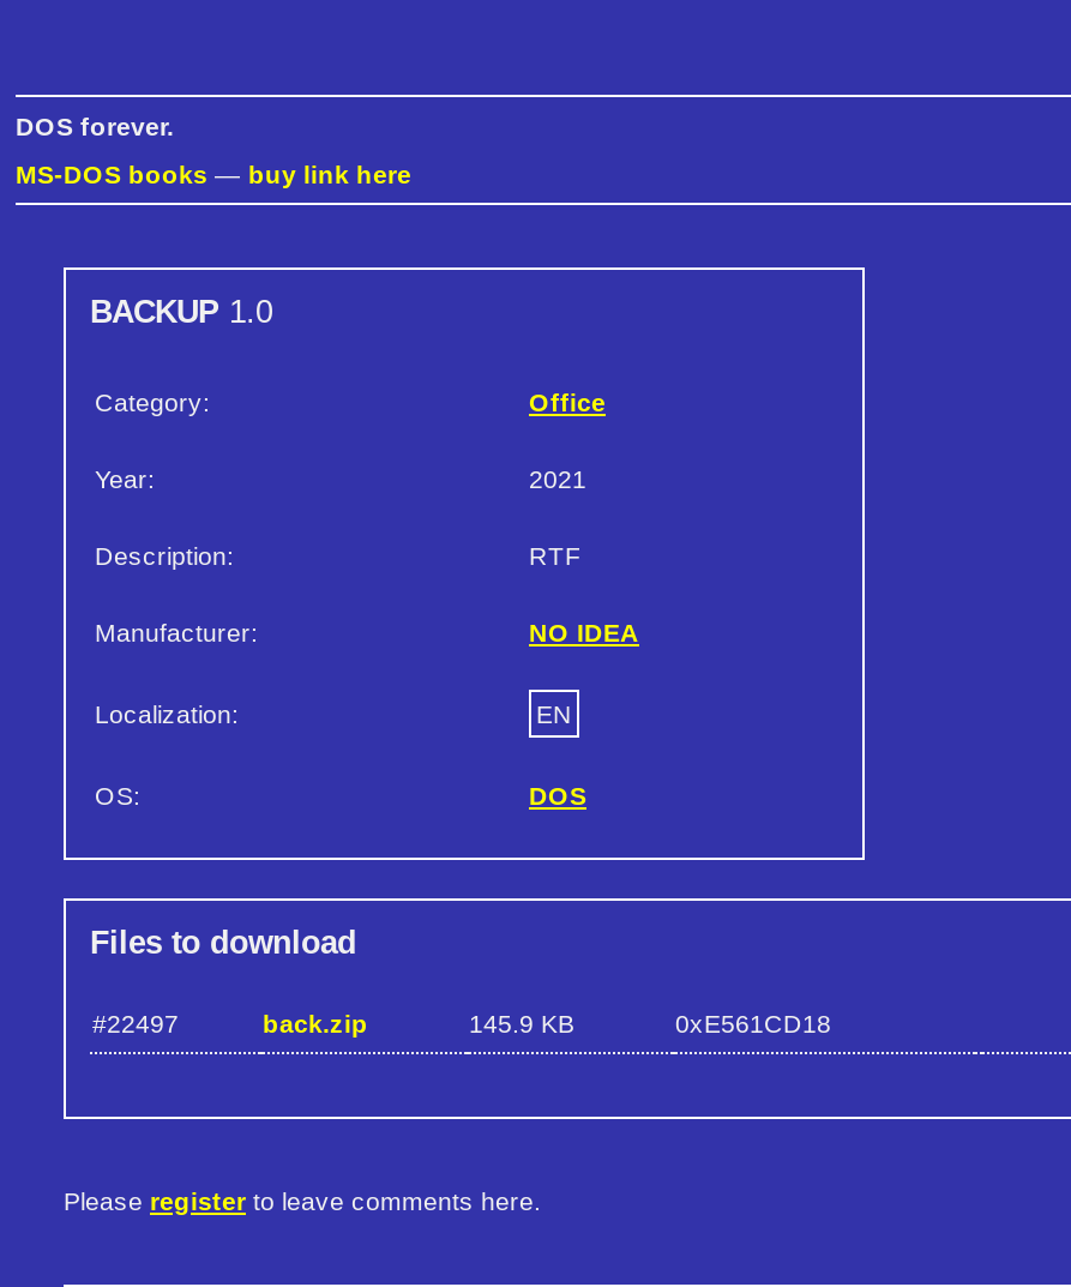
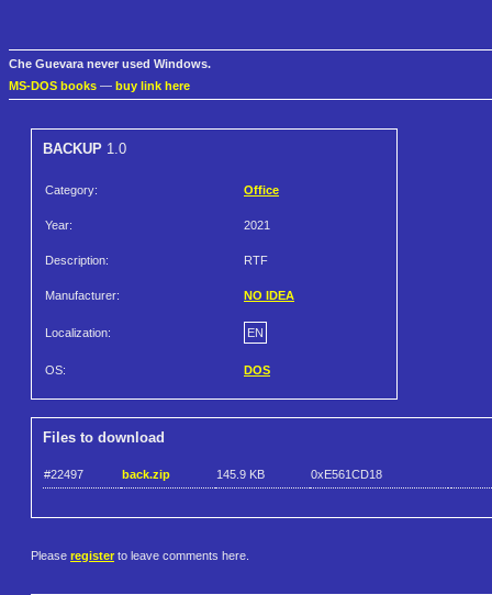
- DOS forever.
+ Che Guevara never used Windows.
